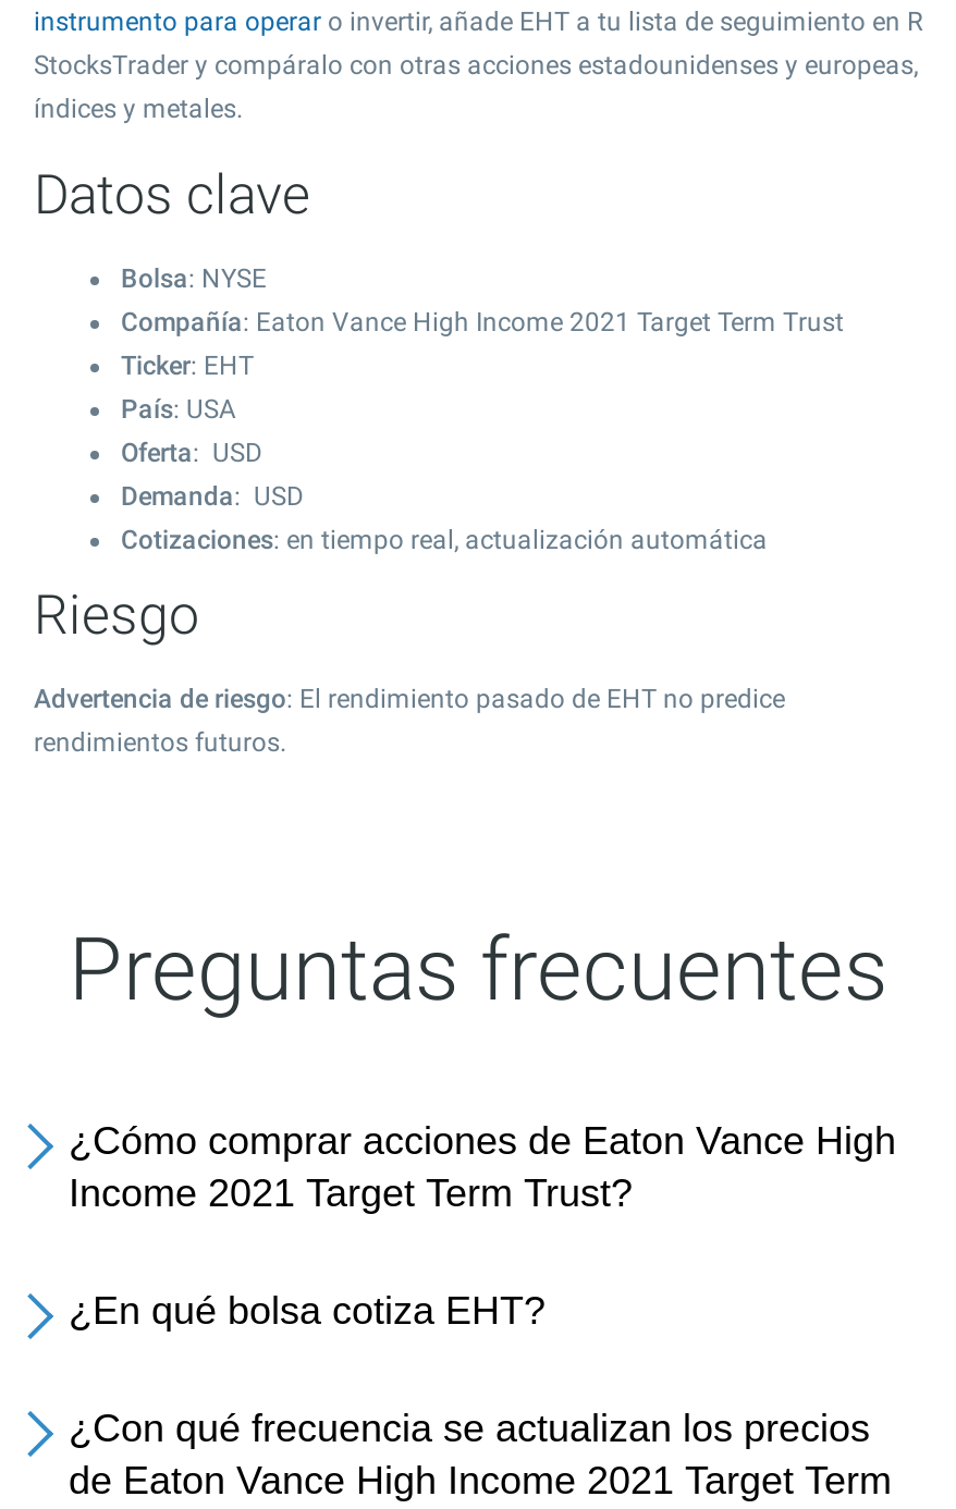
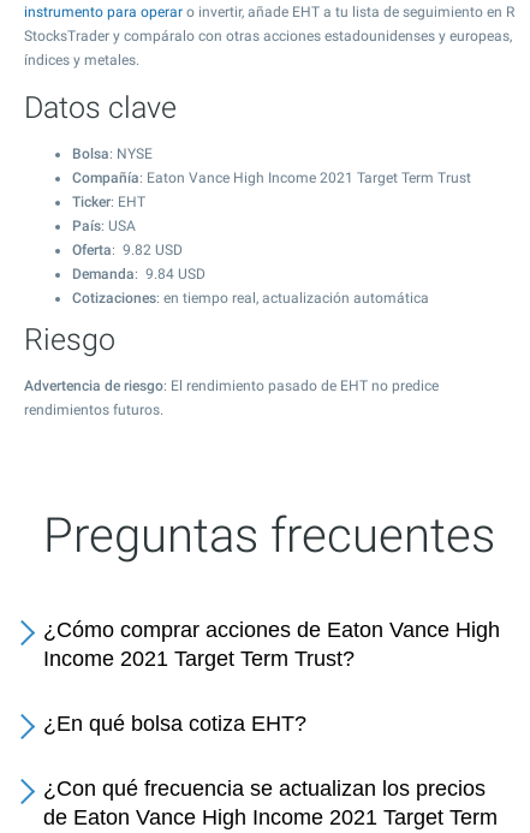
- Oferta: USD
- Demanda: USD
+ Oferta: 9.82 USD
+ Demanda: 9.84 USD
